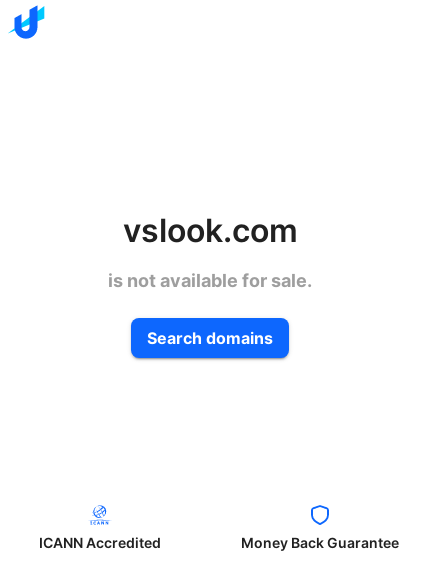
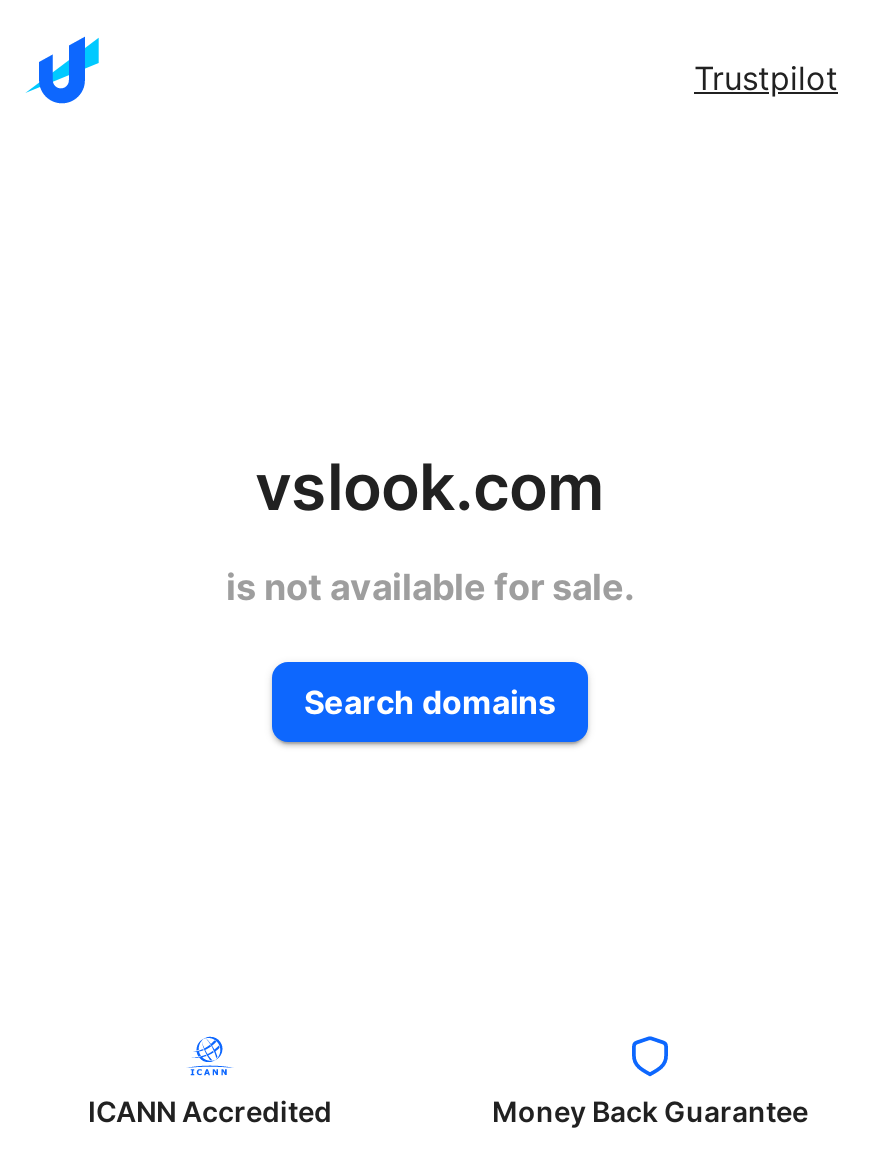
+ Trustpilot
